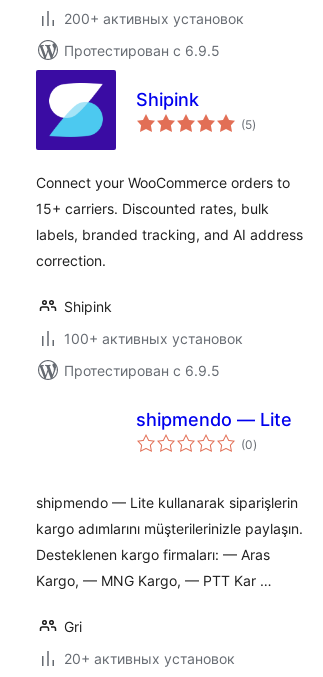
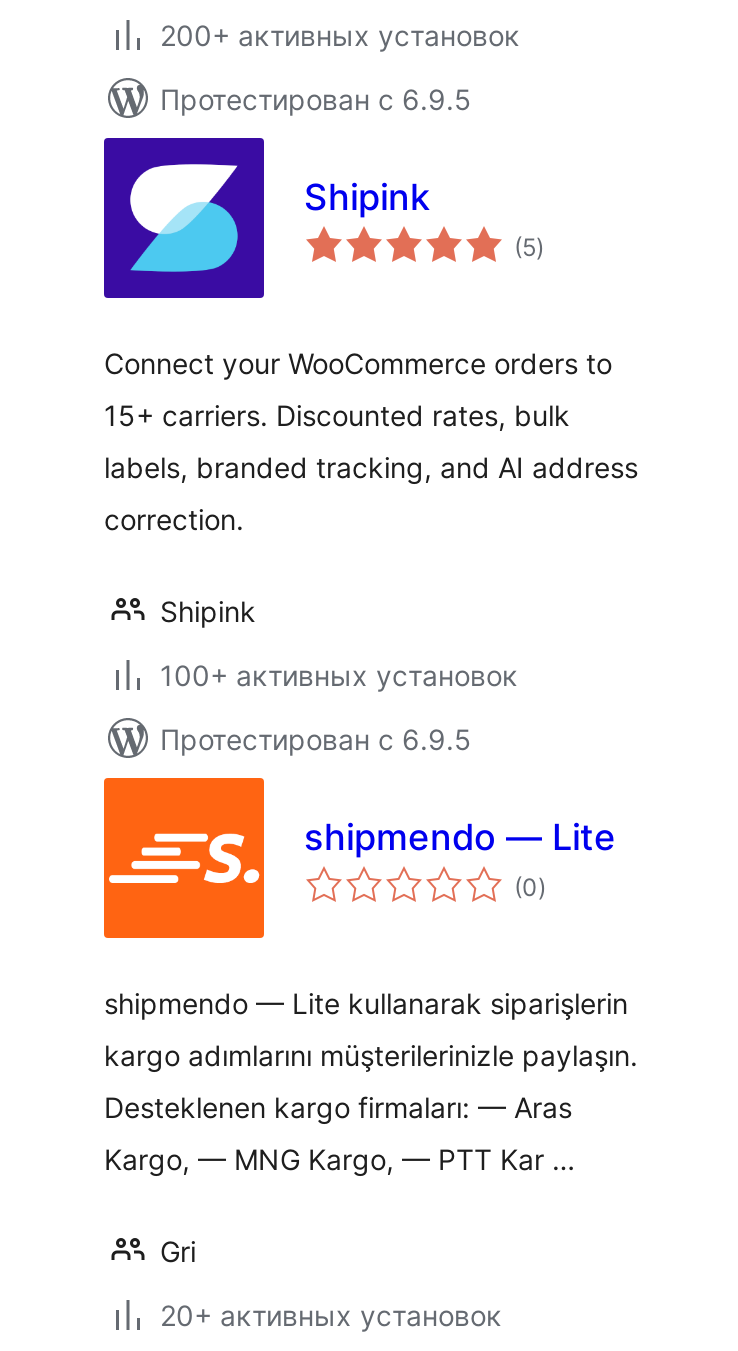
+ [image]
